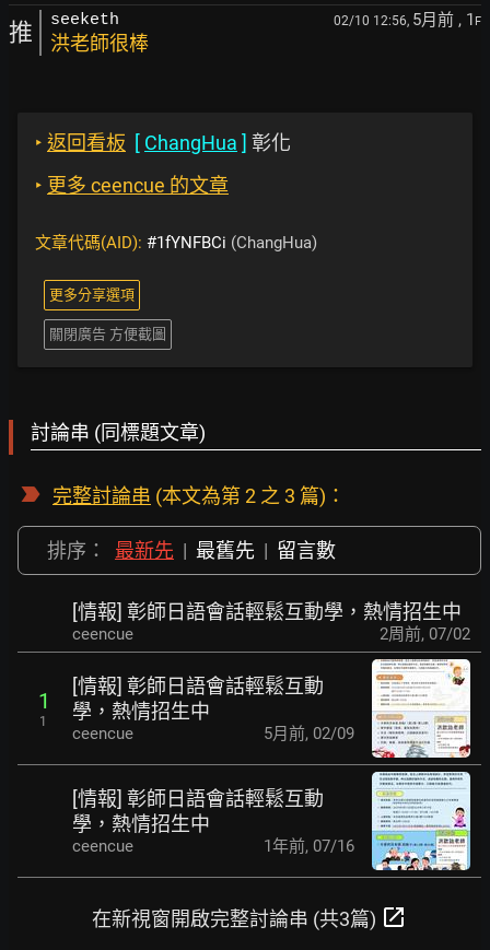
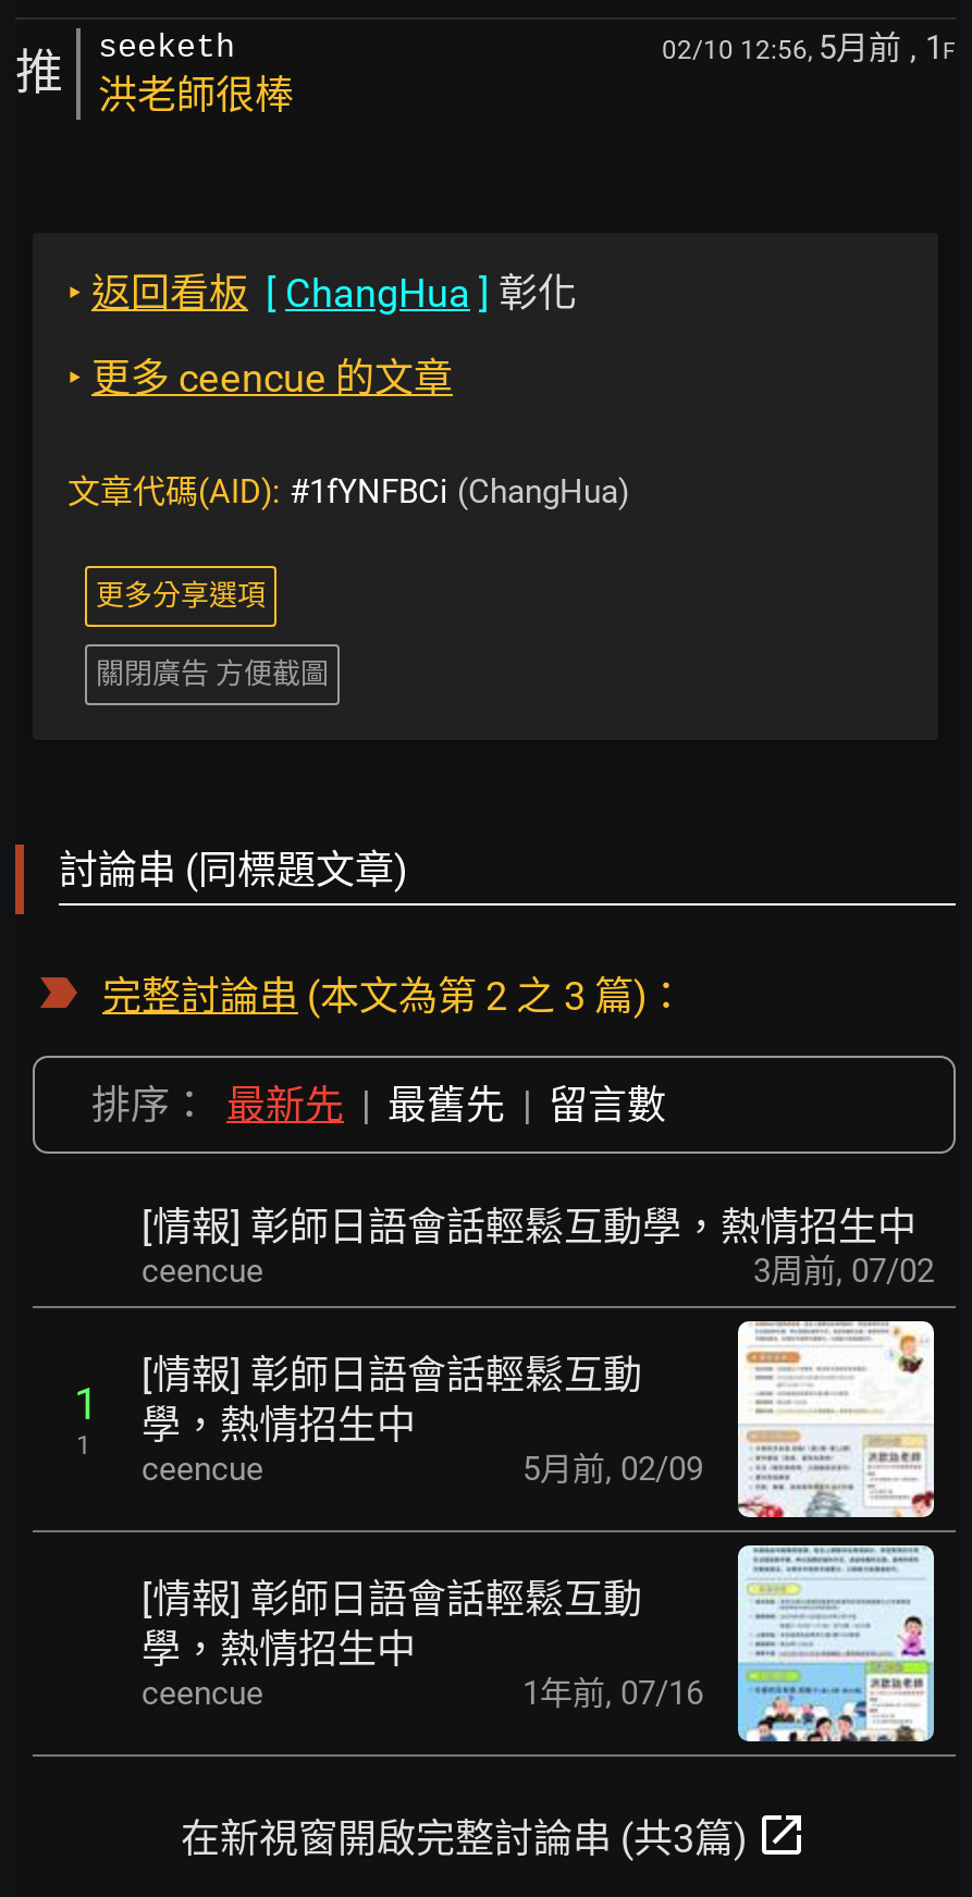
- 2周前, 07/02
+ 3周前, 07/02
